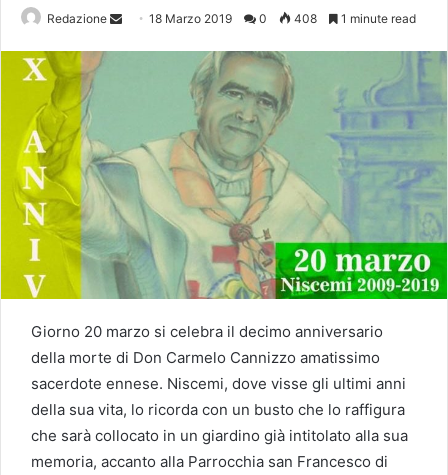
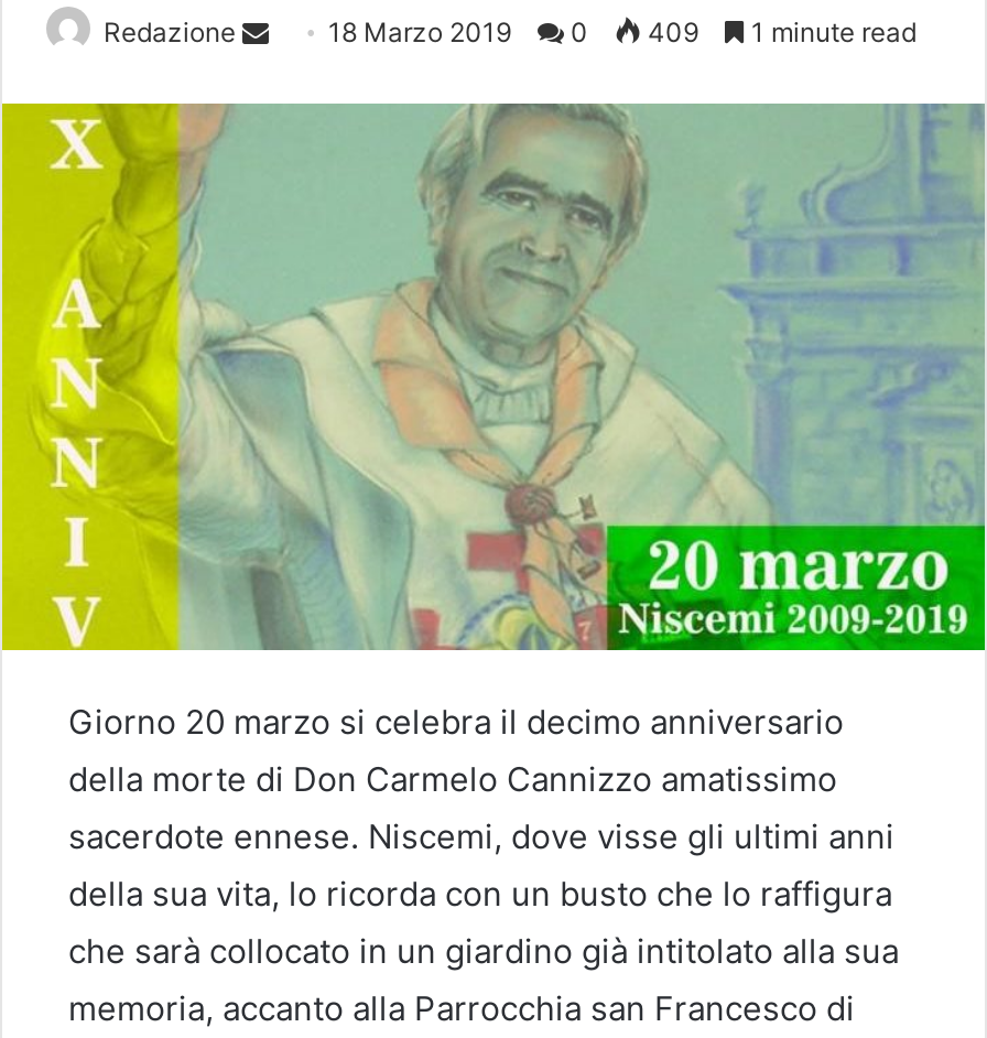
- 408
+ 409
